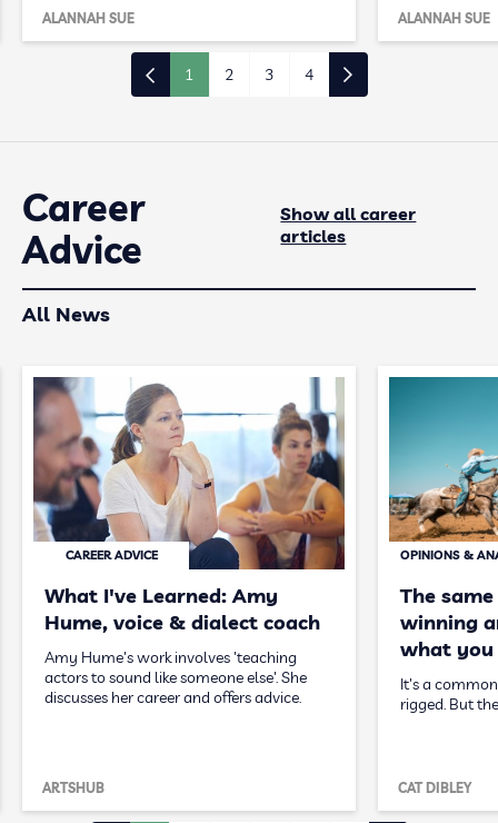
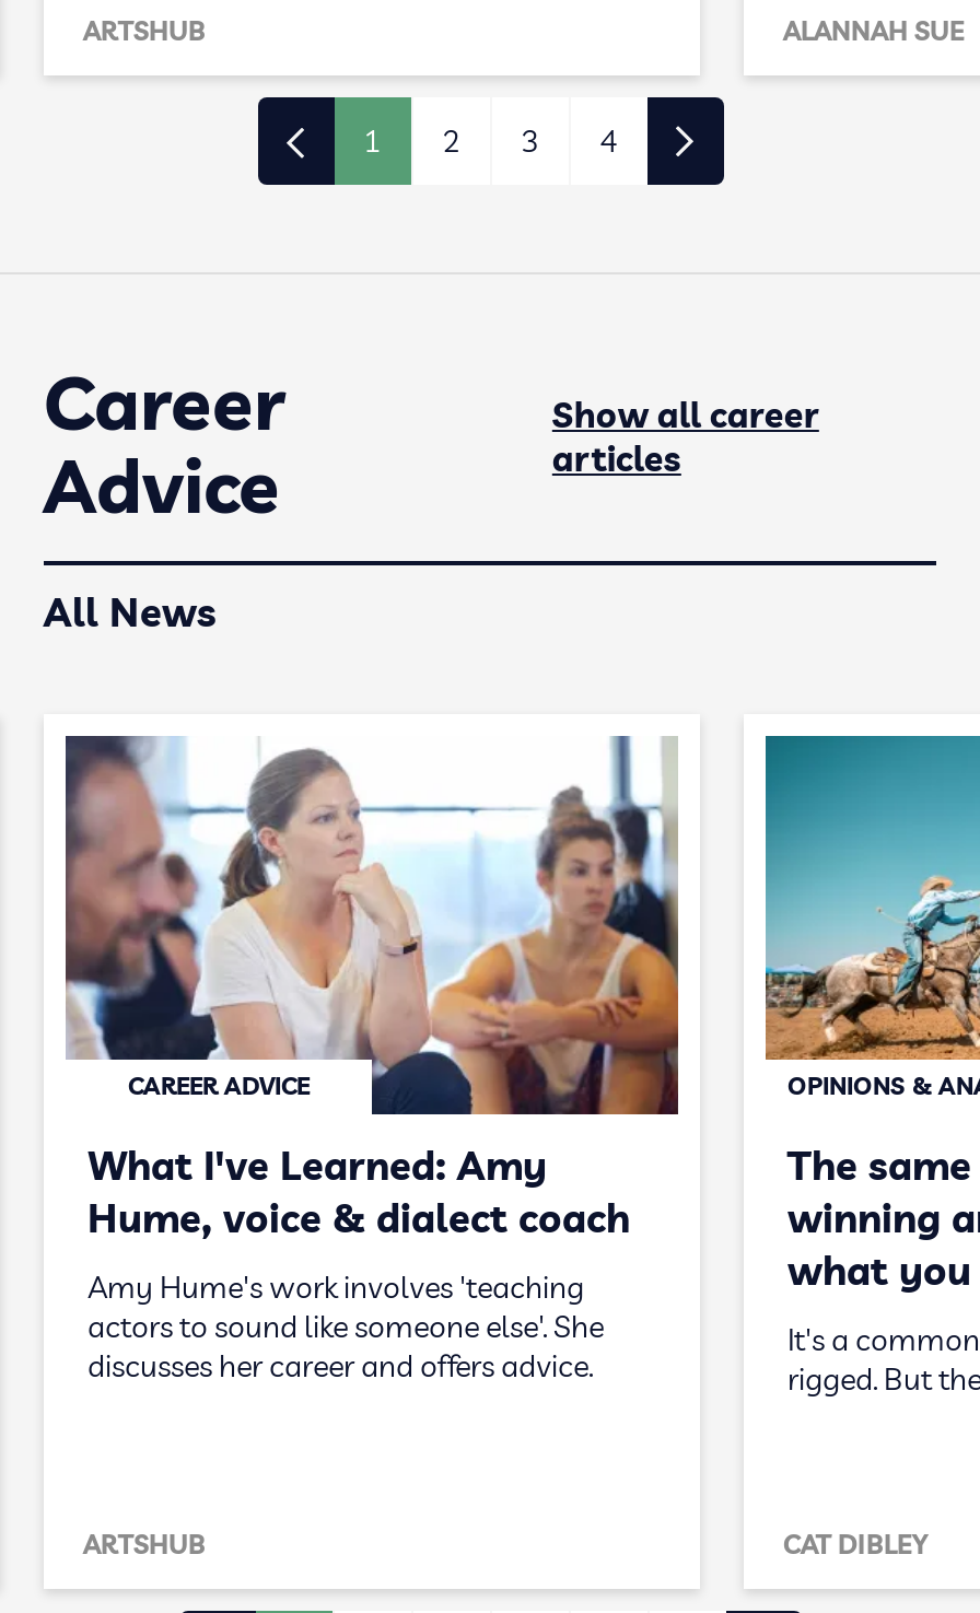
- ALANNAH SUE
+ ARTSHUB
